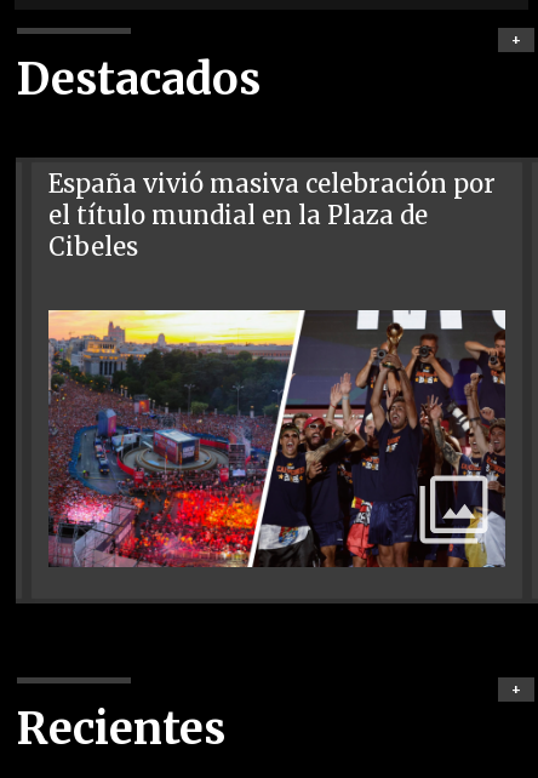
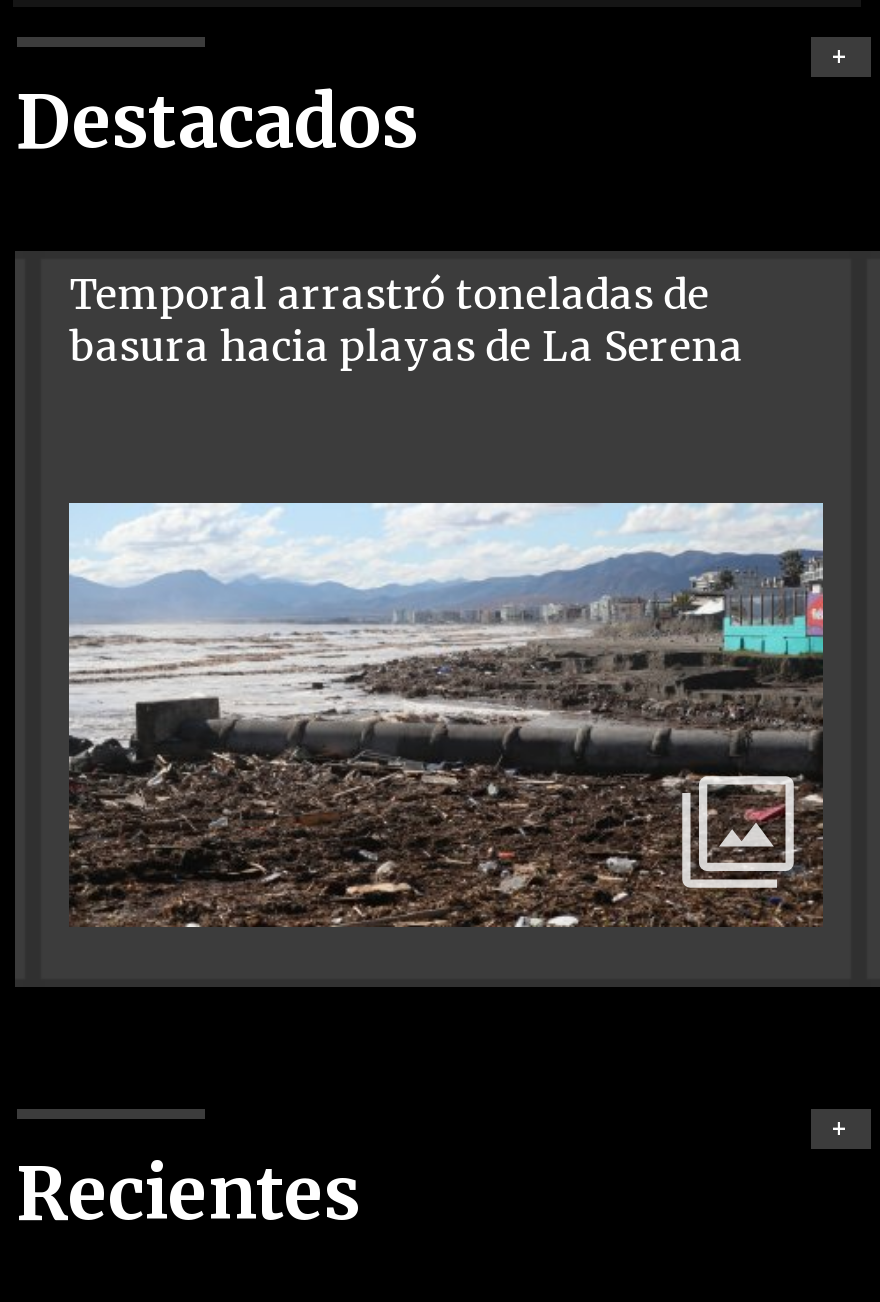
- España vivió masiva celebración por
- el título mundial en la Plaza de
- Cibeles
+ Temporal arrastró toneladas de
+ basura hacia playas de La Serena

- [image]
+ [image]
